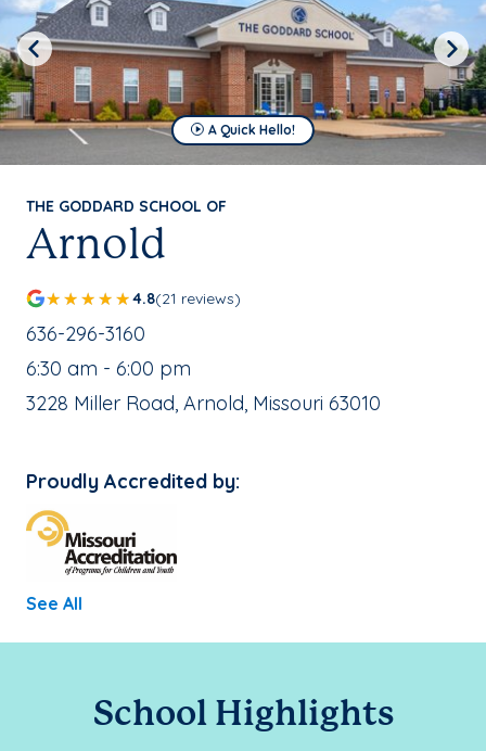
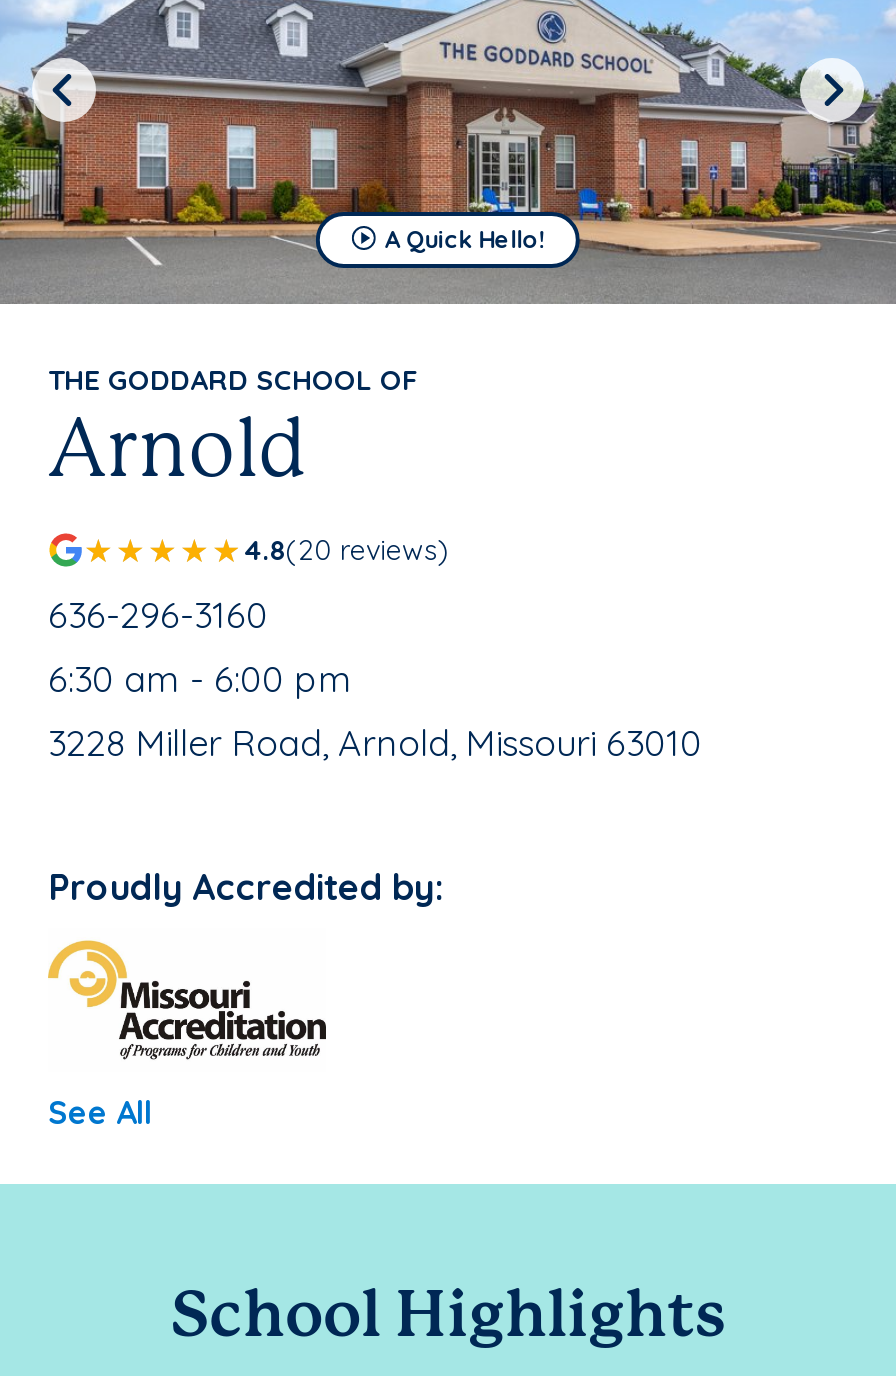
- 4.8(21 reviews)
+ 4.8(20 reviews)
